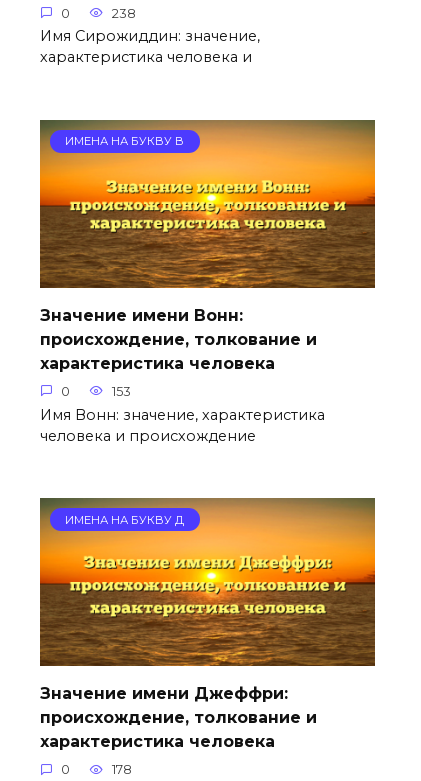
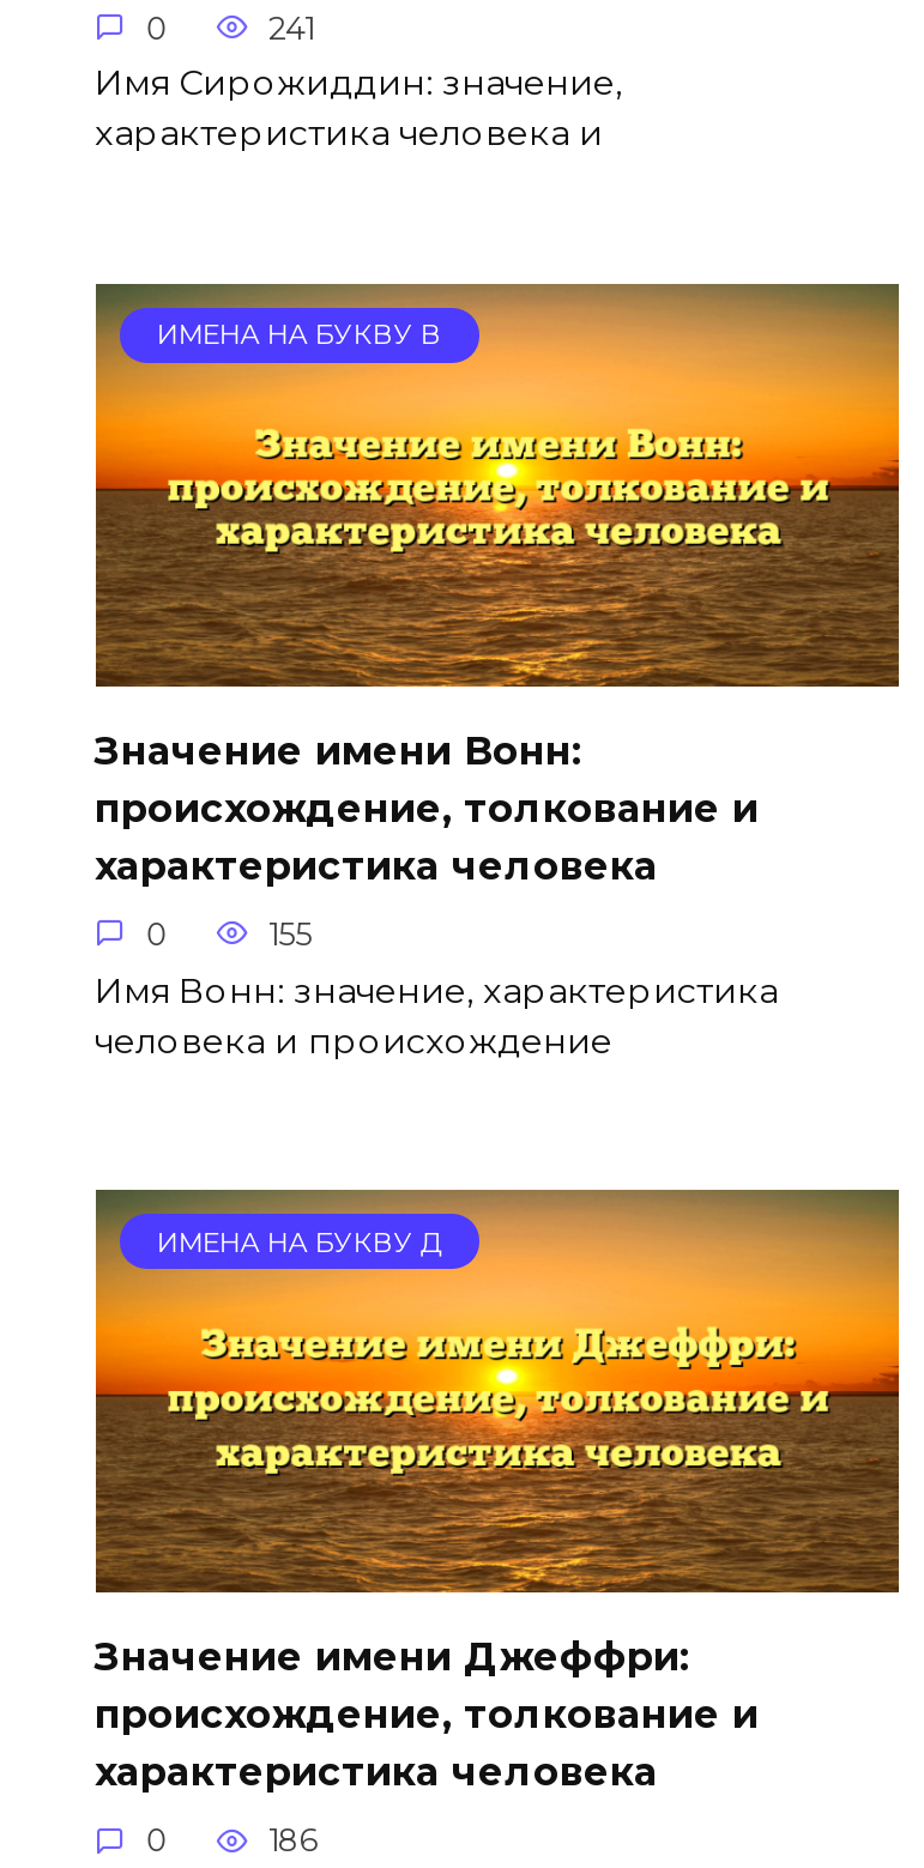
- 238
+ 241

- 153
+ 155

- 178
+ 186
